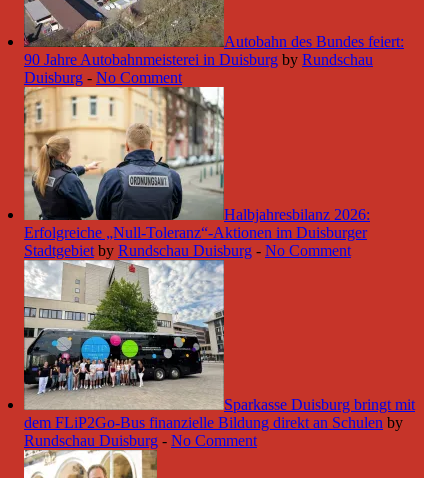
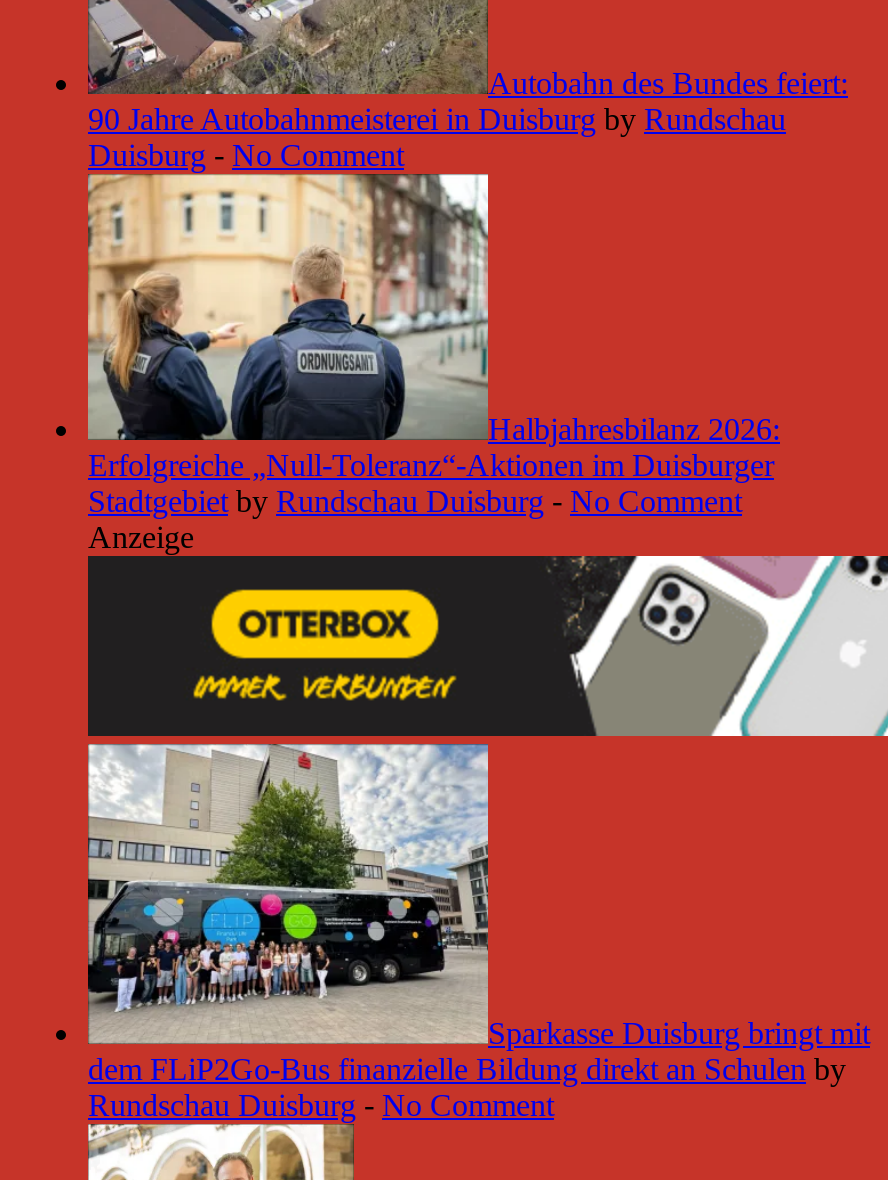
+ [image]
+ Anzeige
